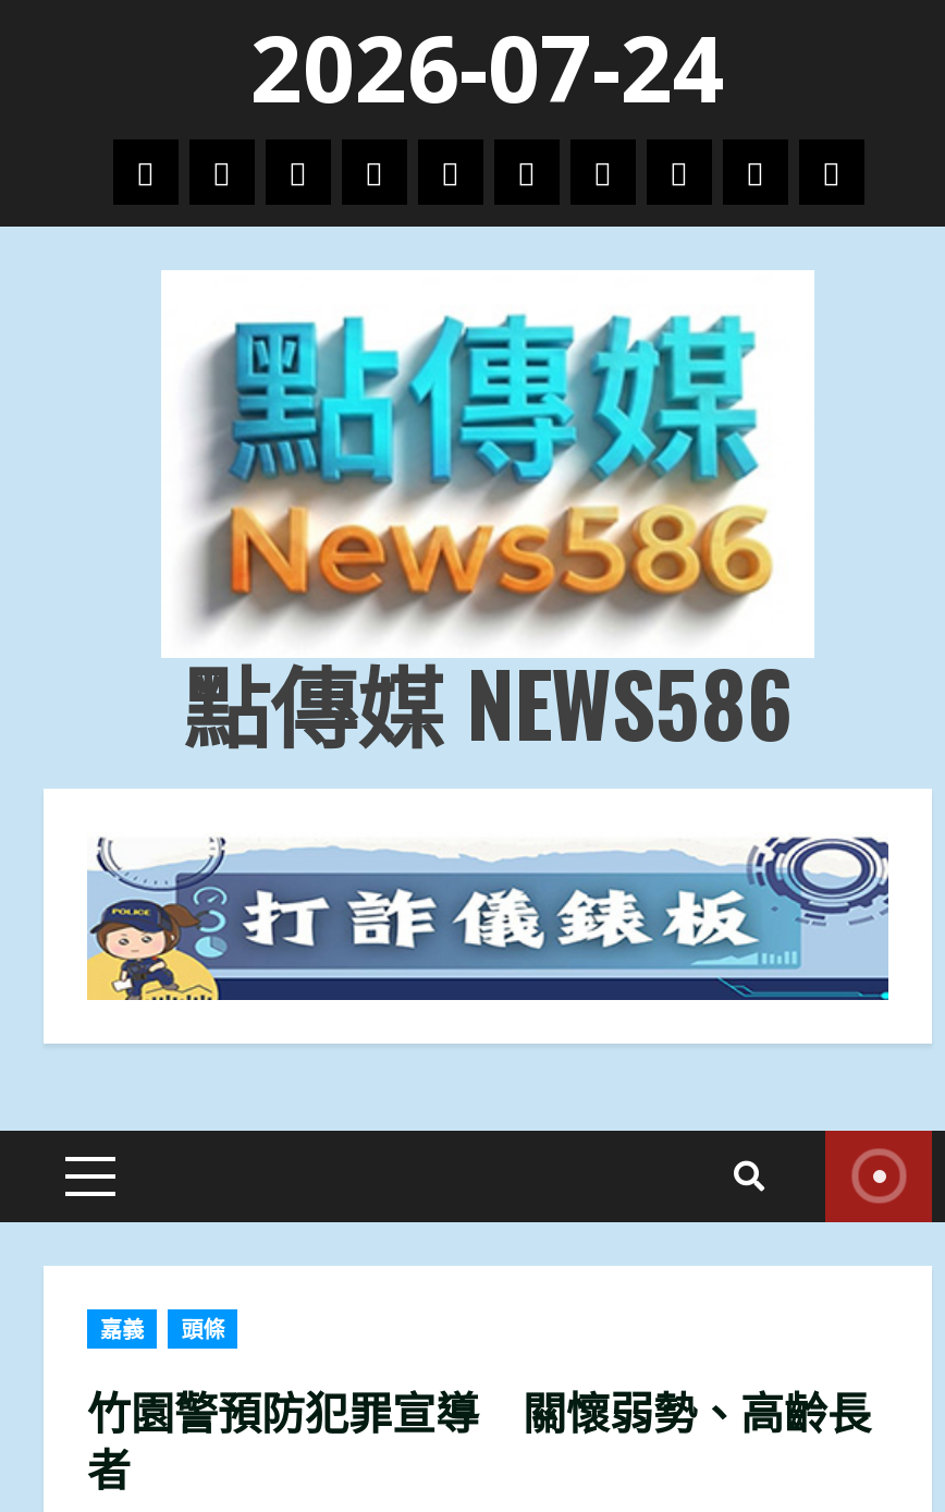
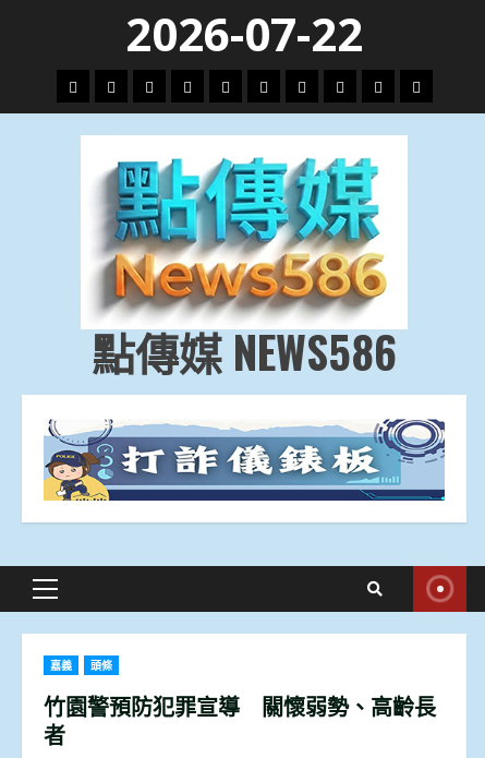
- 2026-07-24
+ 2026-07-22
